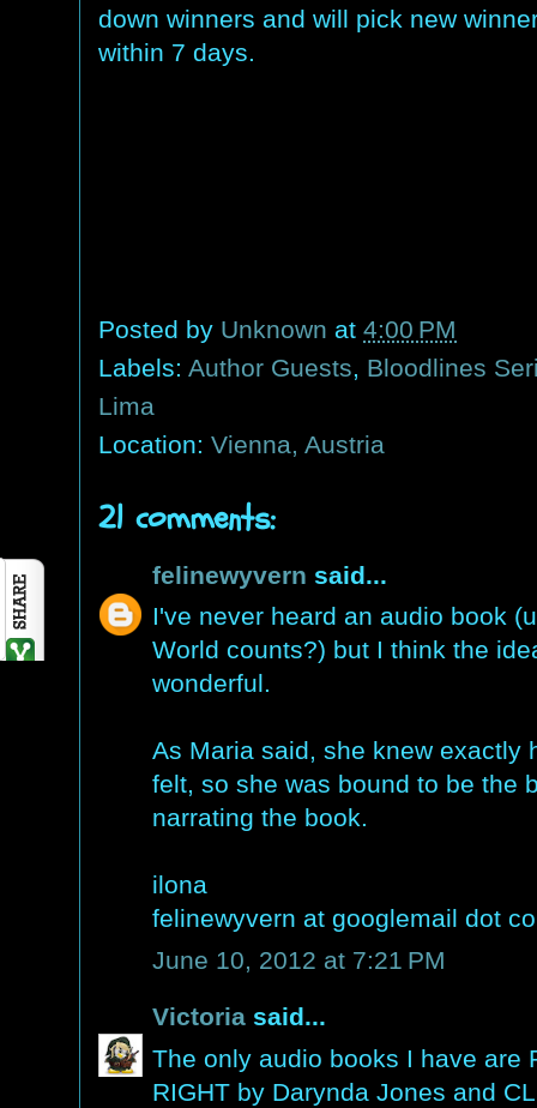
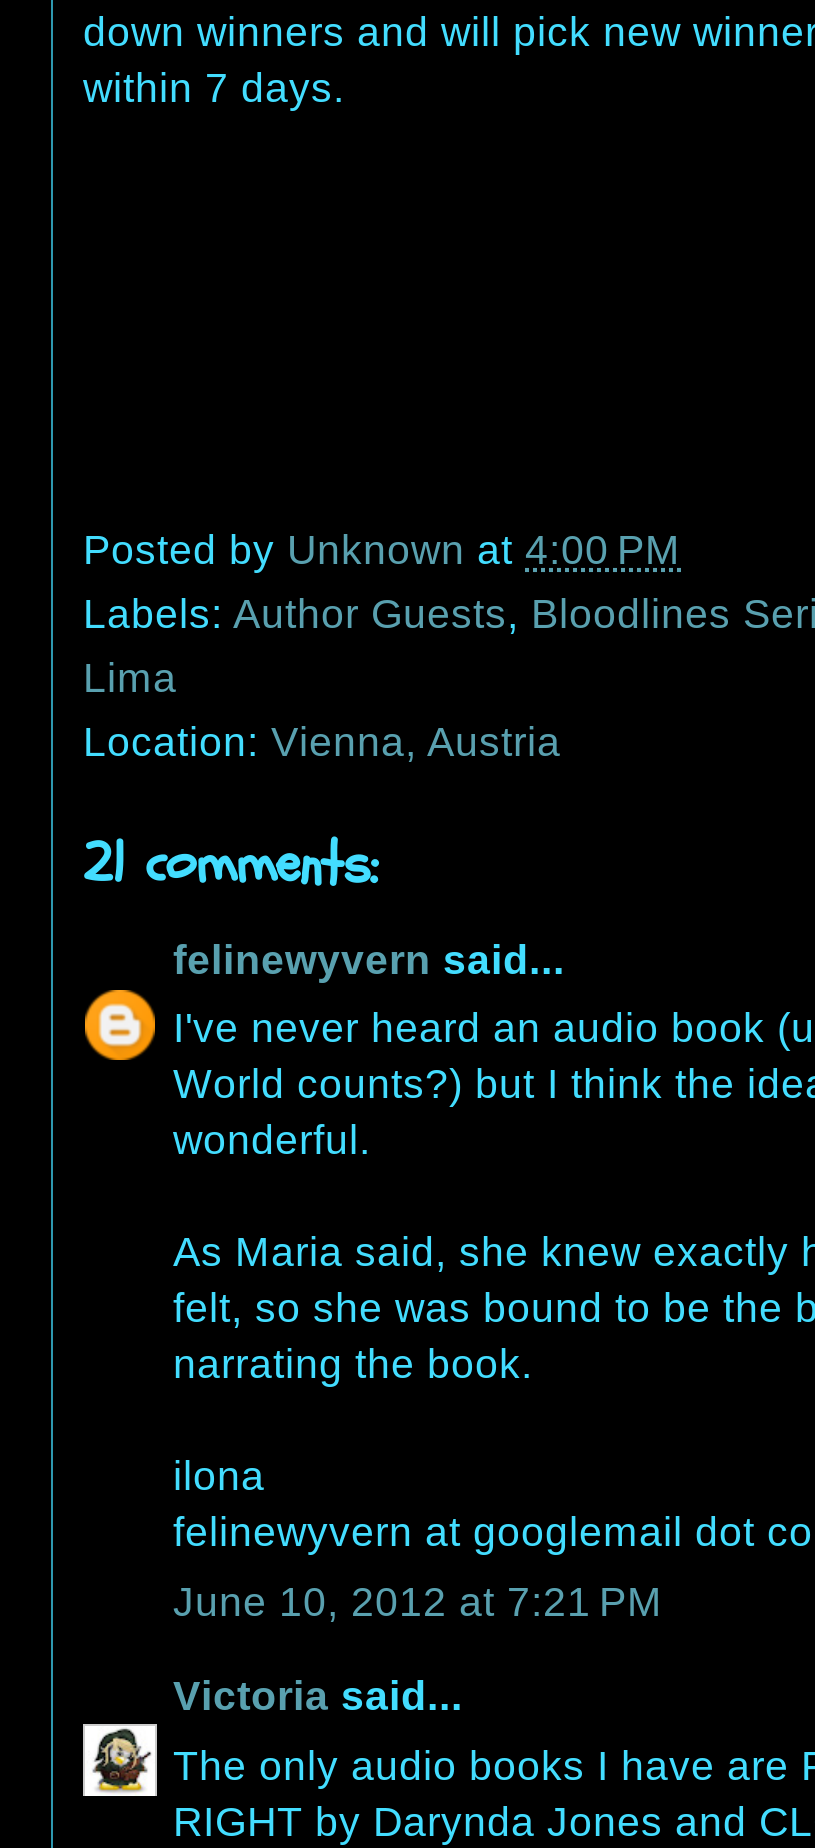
- [image]
